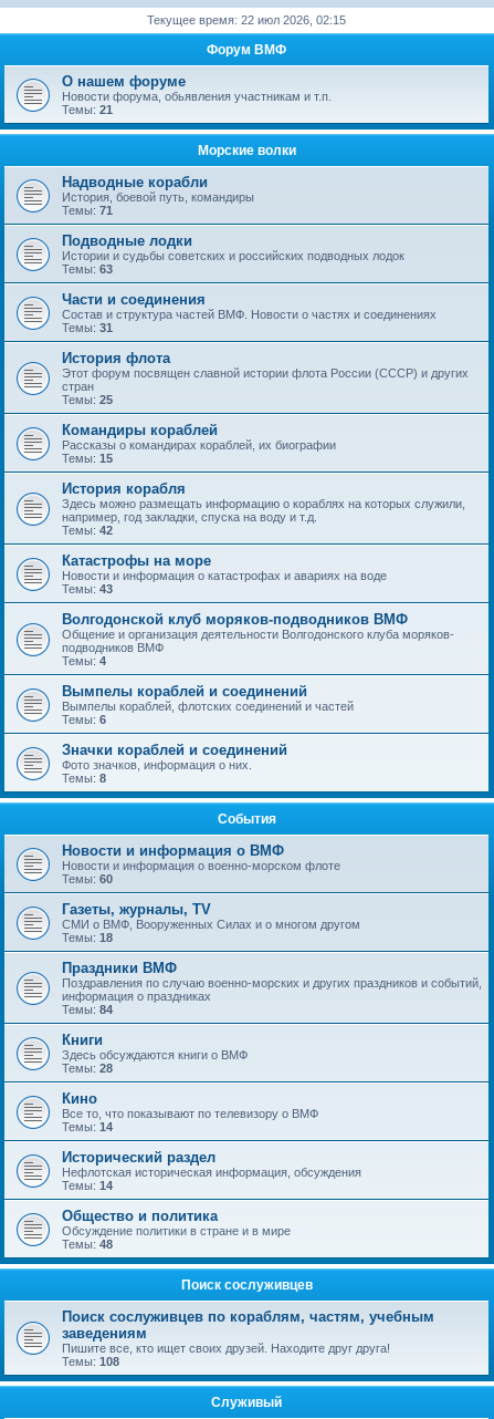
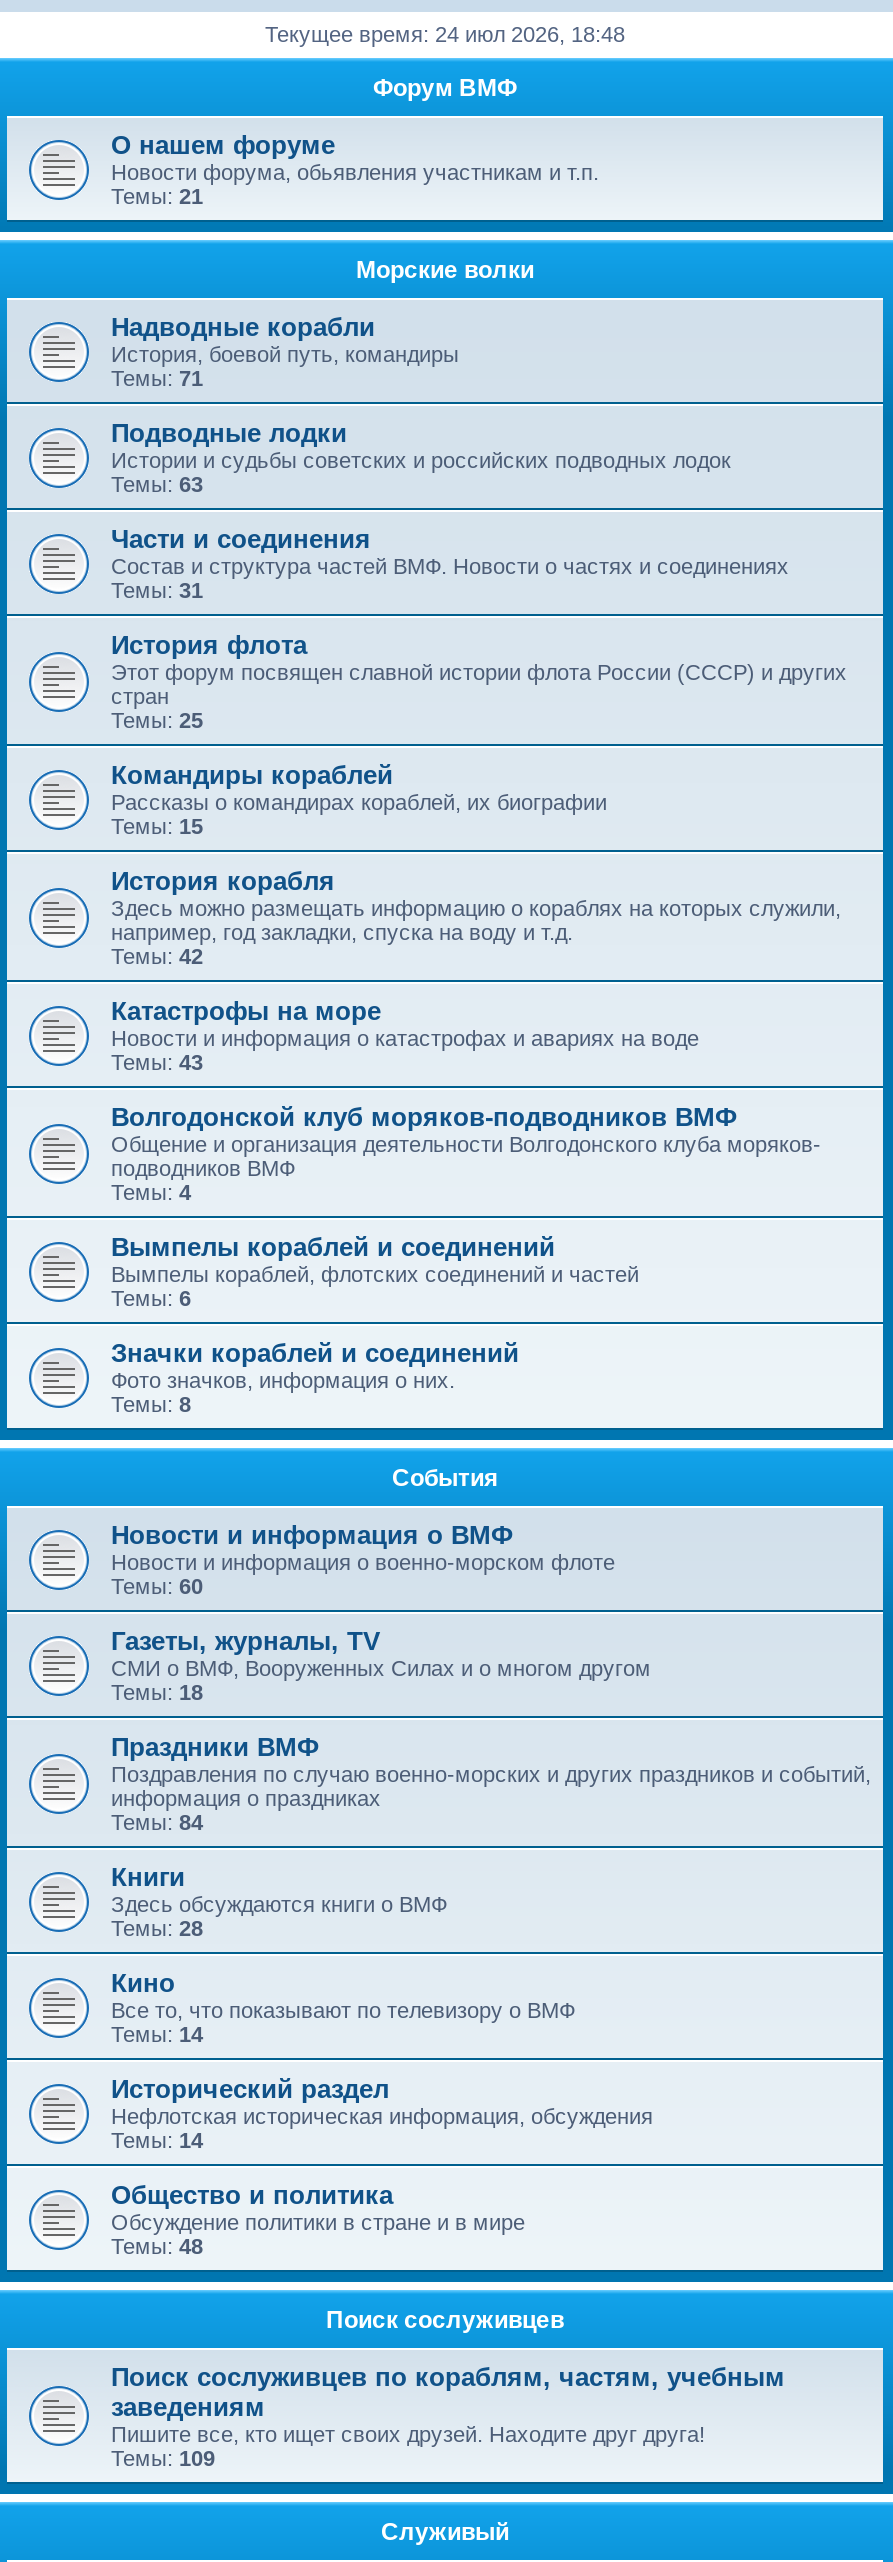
- Текущее время: 22 июл 2026, 02:15
+ Текущее время: 24 июл 2026, 18:48

- Темы: 108
+ Темы: 109
